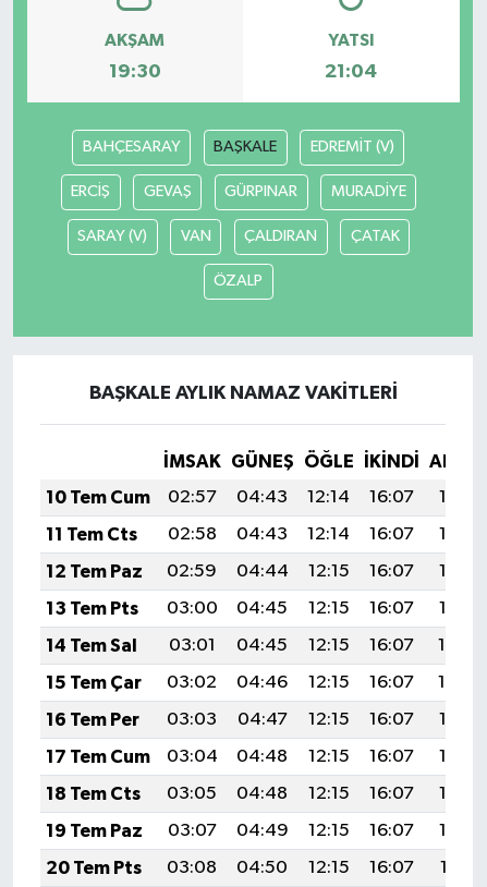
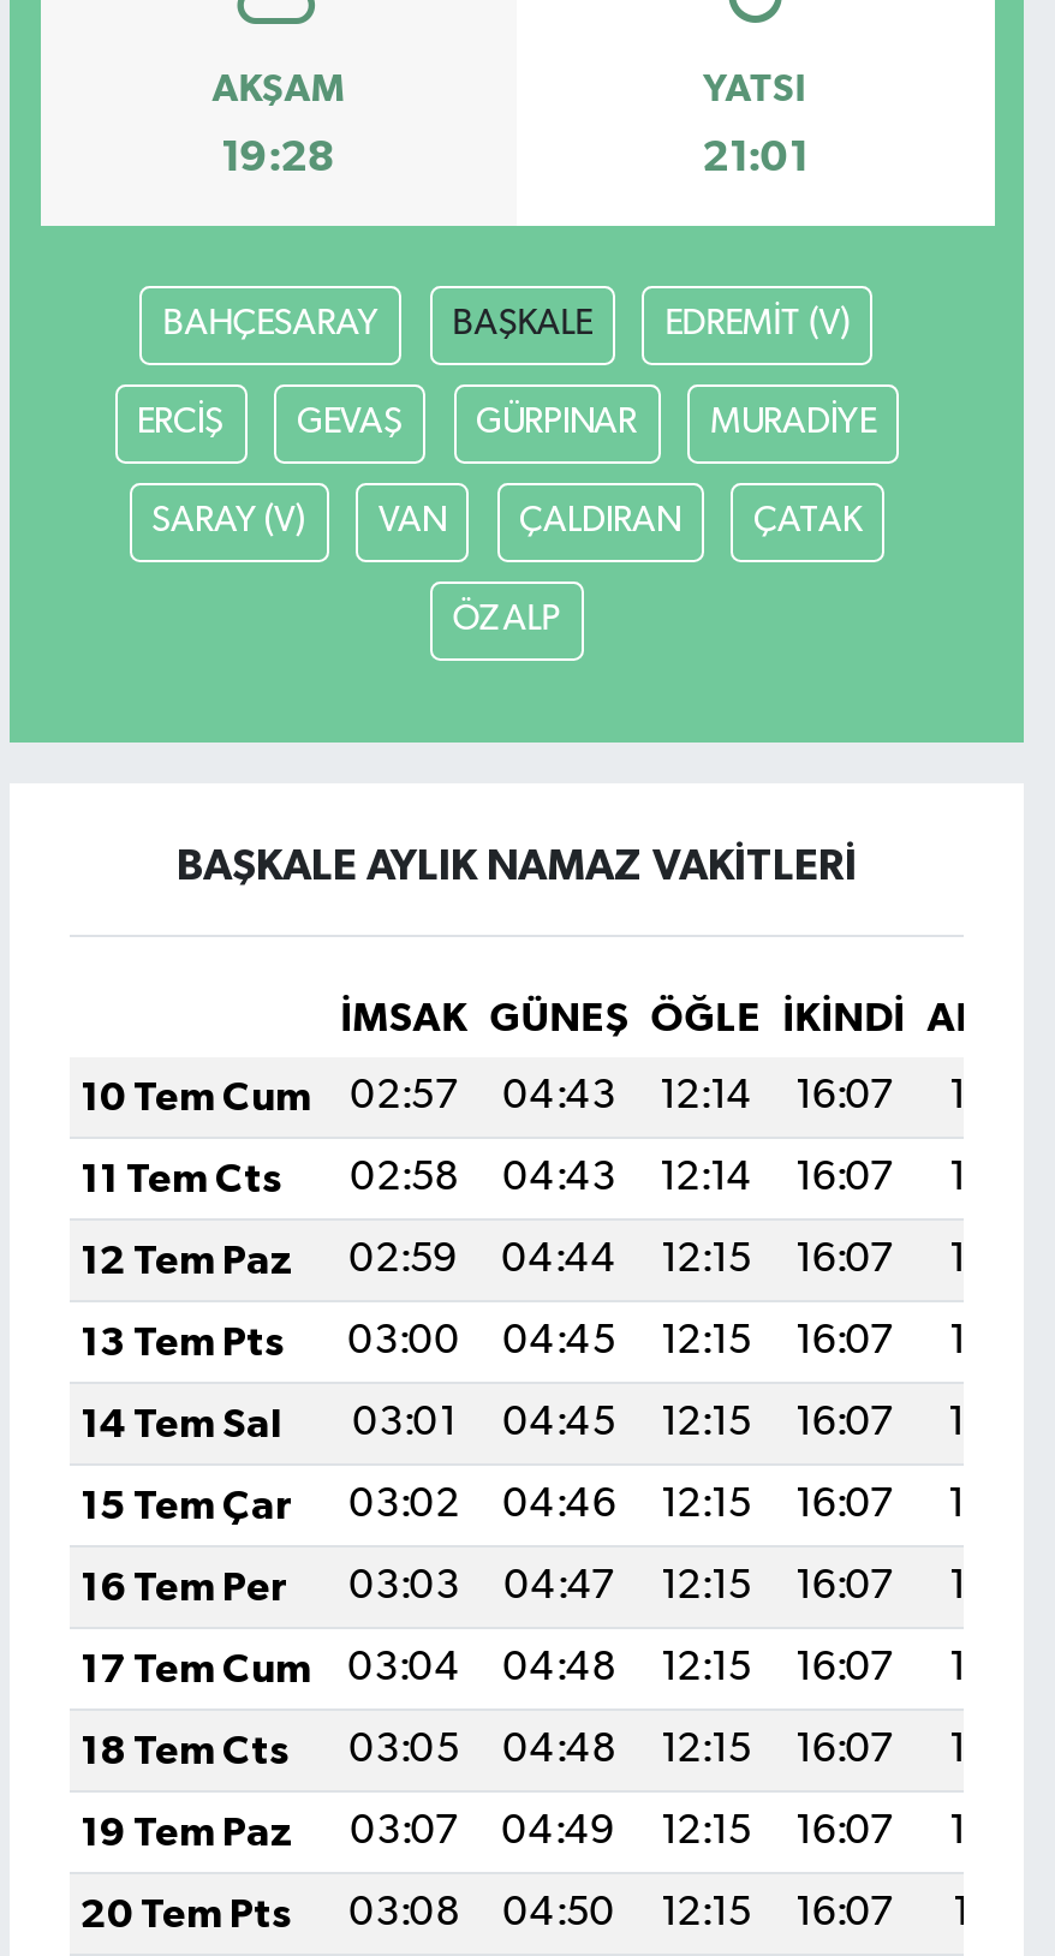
- 19:30
+ 19:28

- 21:04
+ 21:01
